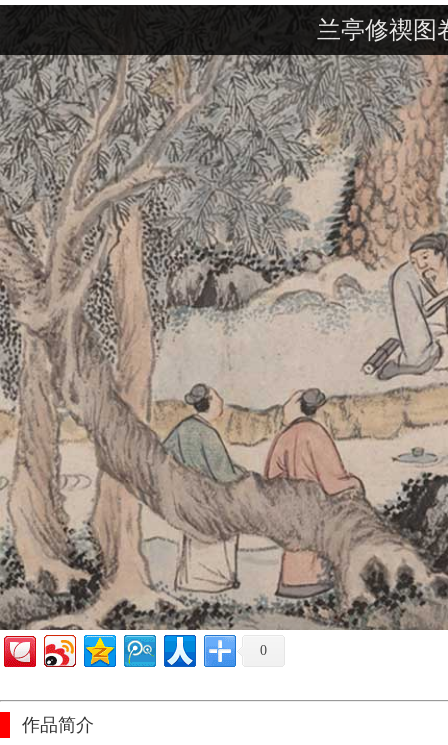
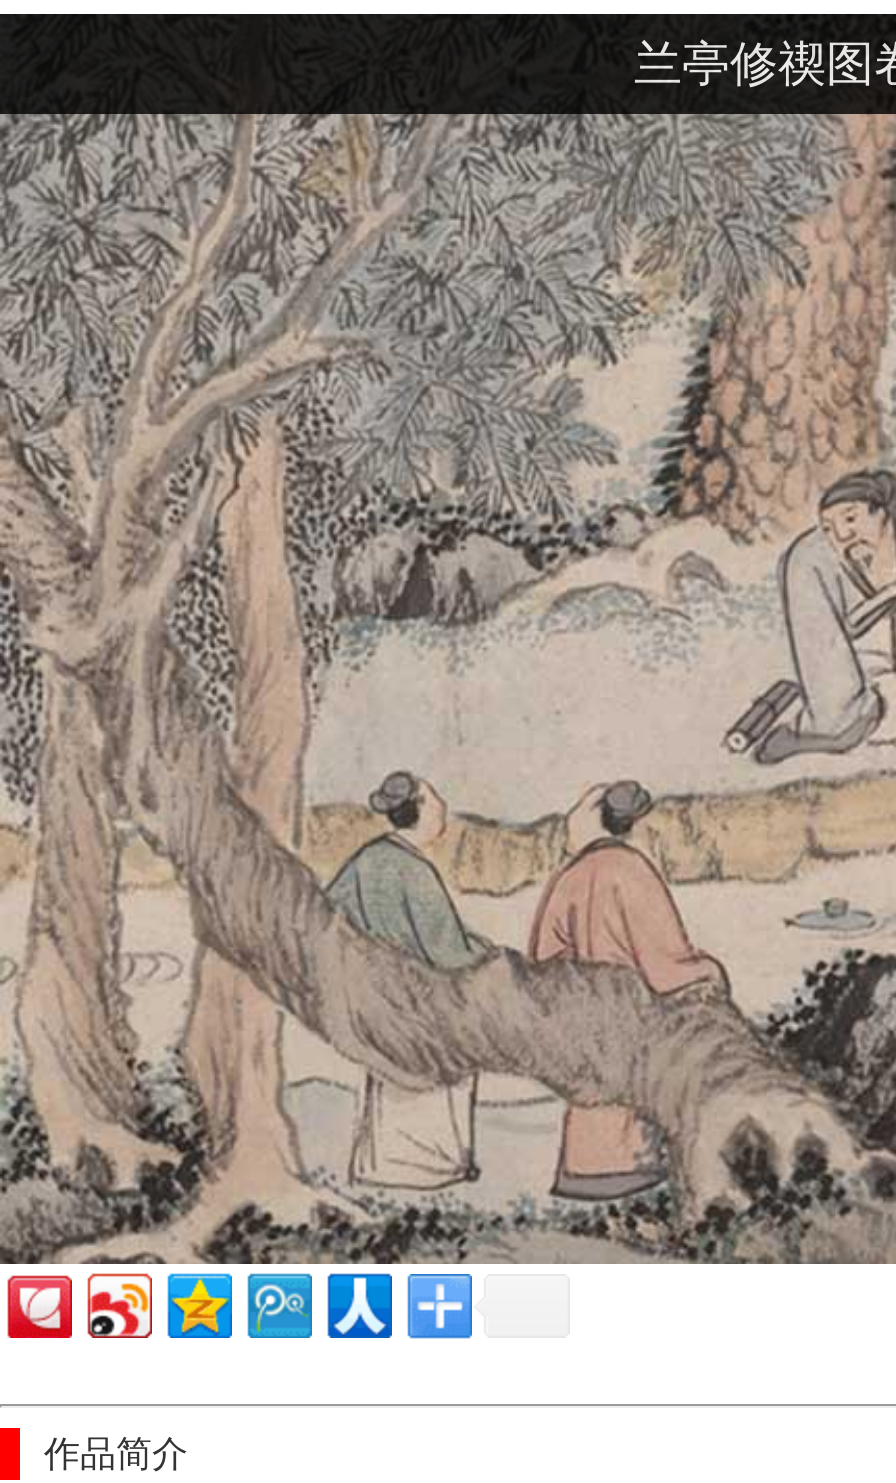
- 0
